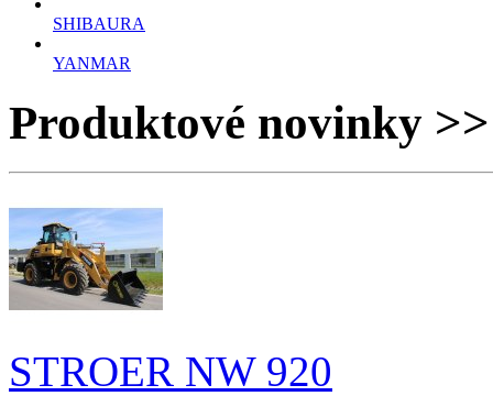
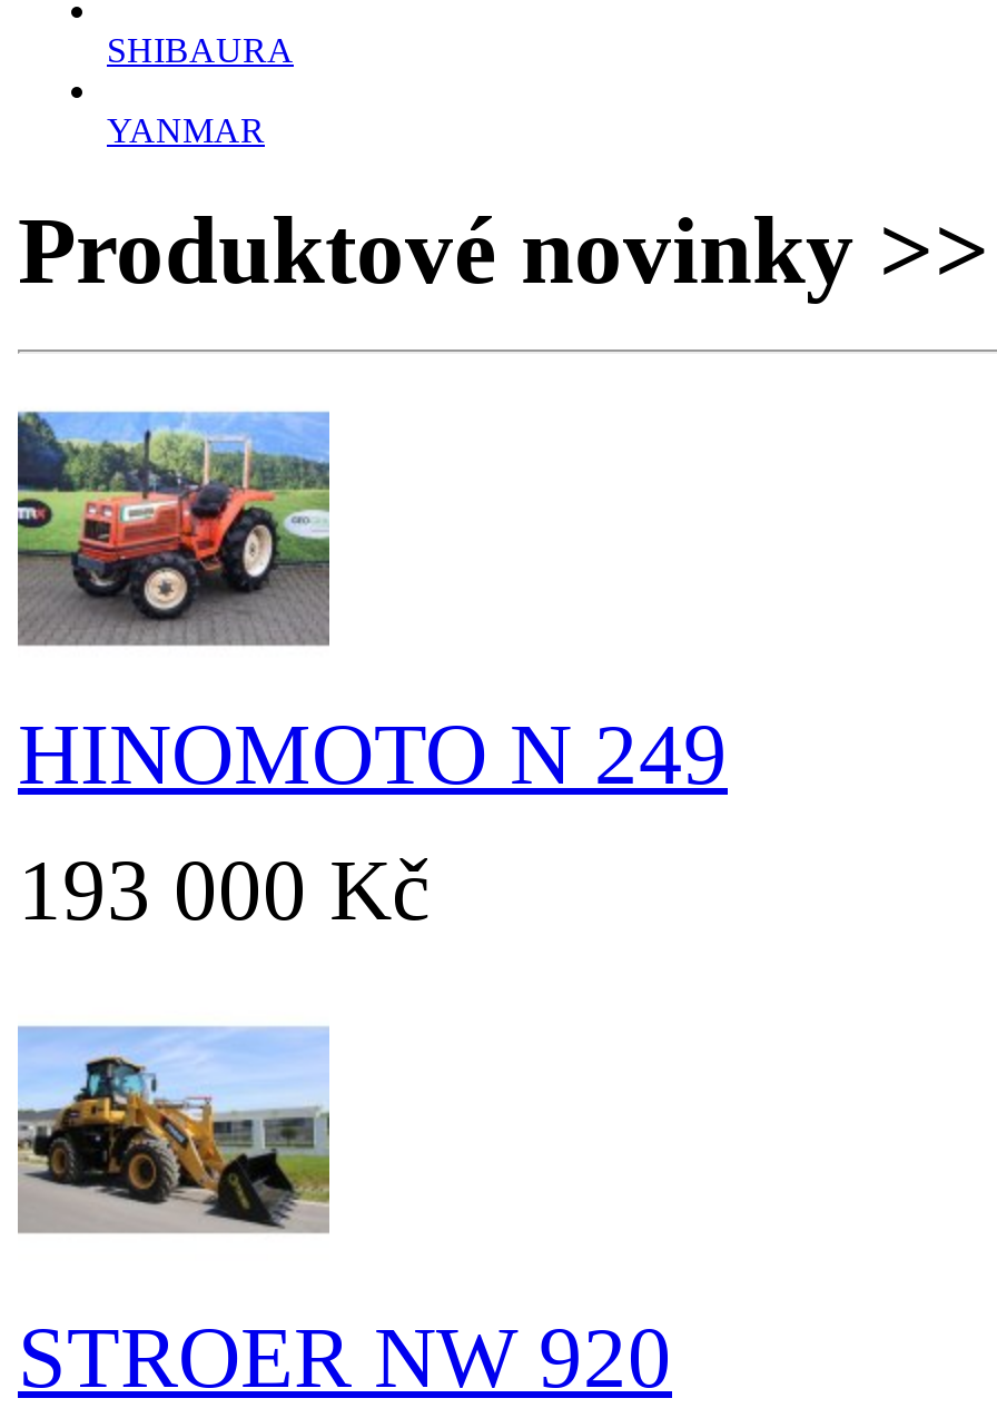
+ [image]
+ HINOMOTO N 249
+ 193 000 Kč
